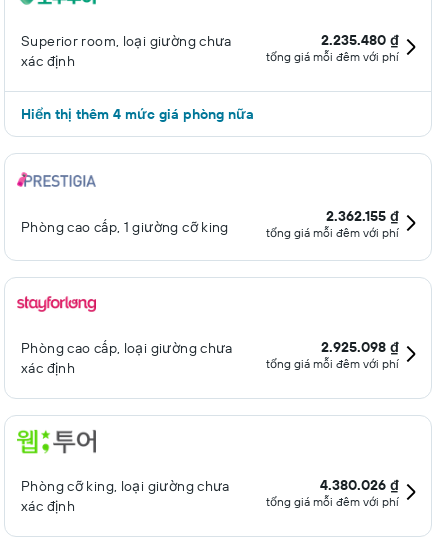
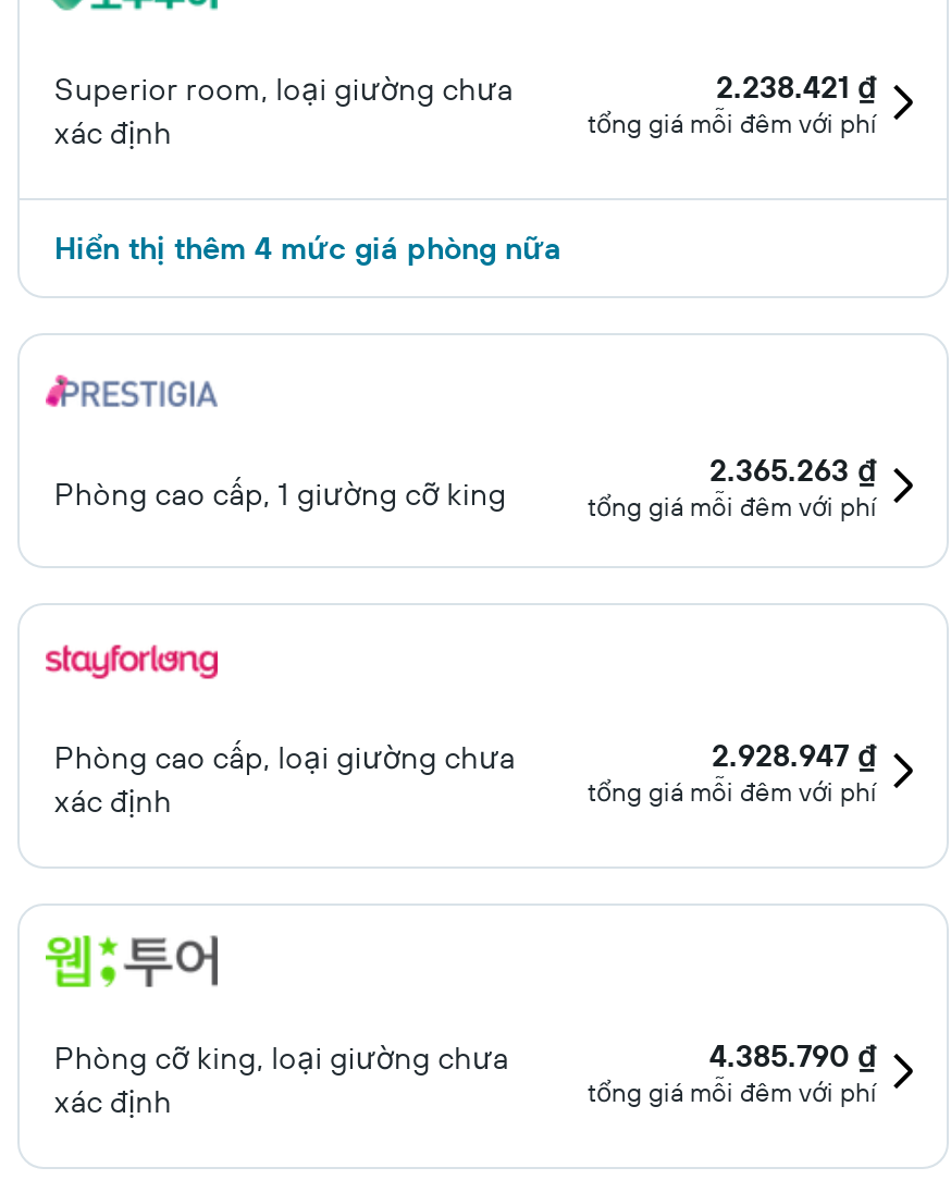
- 2.235.480 ₫
+ 2.238.421 ₫

- 2.362.155 ₫
+ 2.365.263 ₫

- 2.925.098 ₫
+ 2.928.947 ₫

- 4.380.026 ₫
+ 4.385.790 ₫
